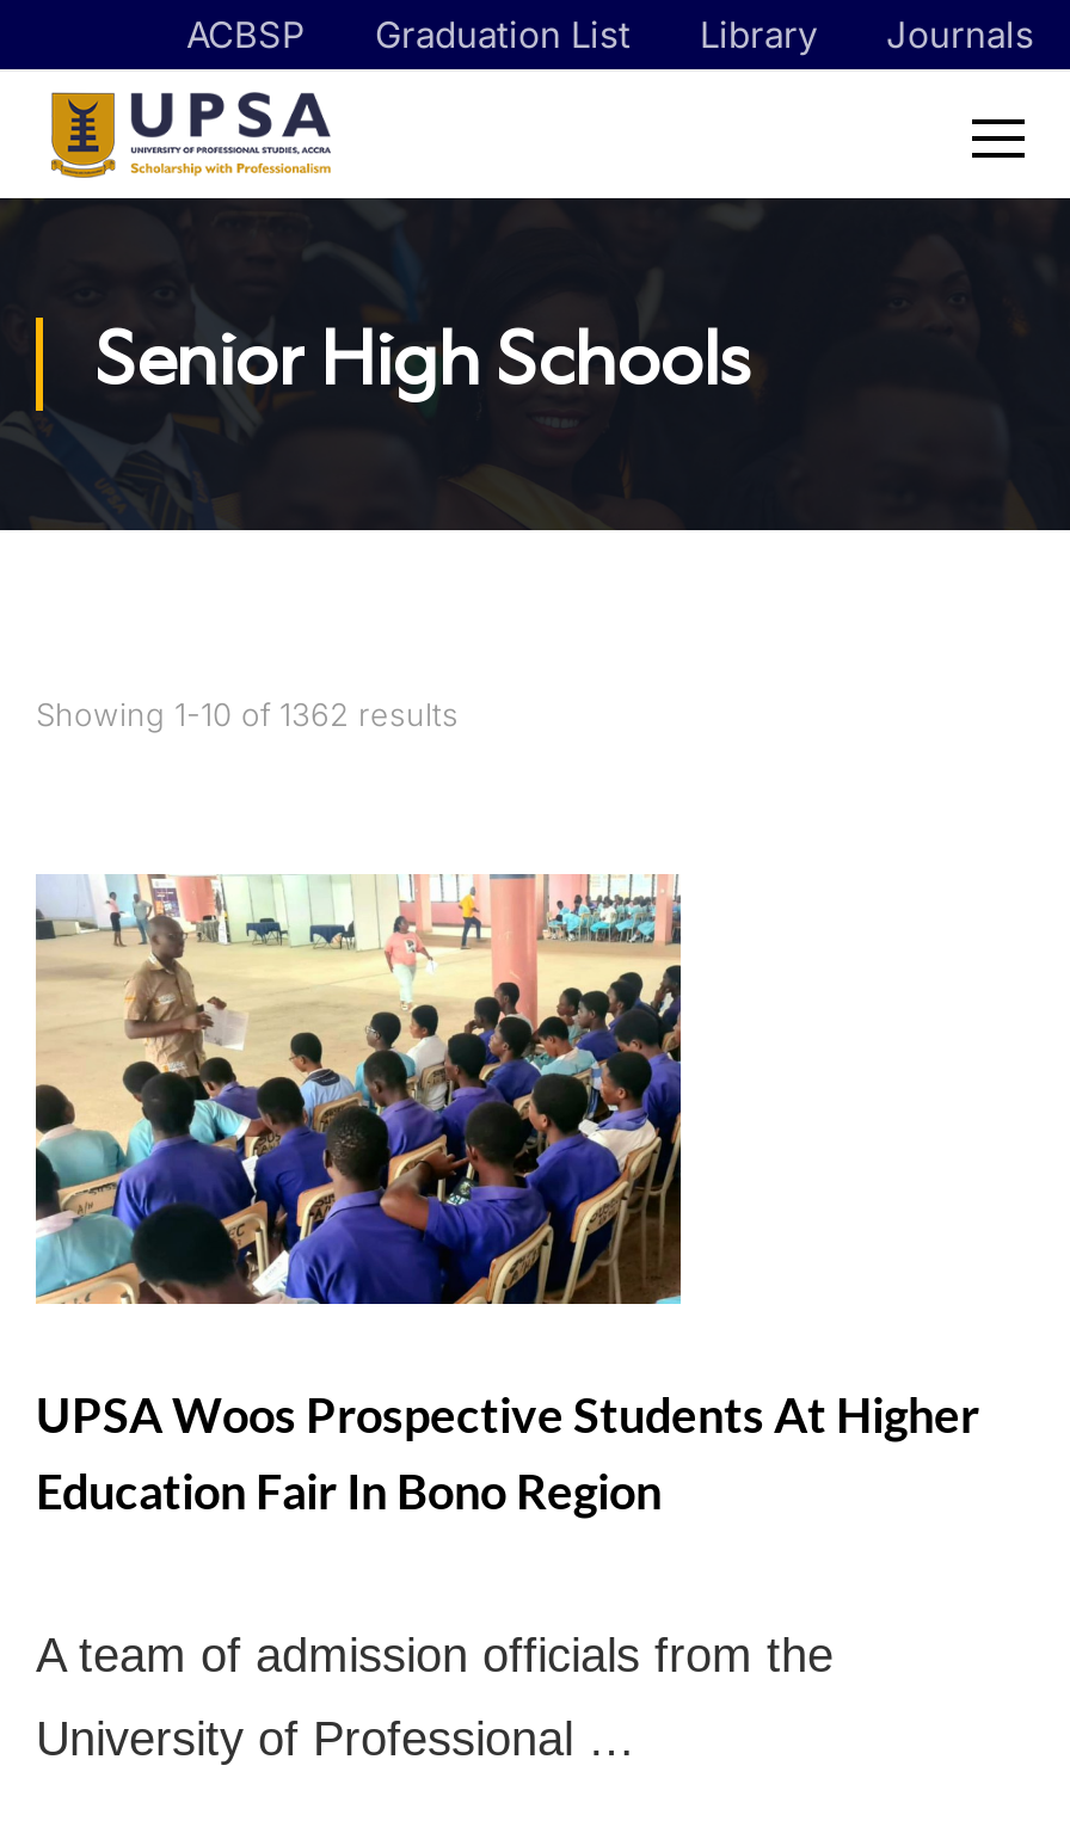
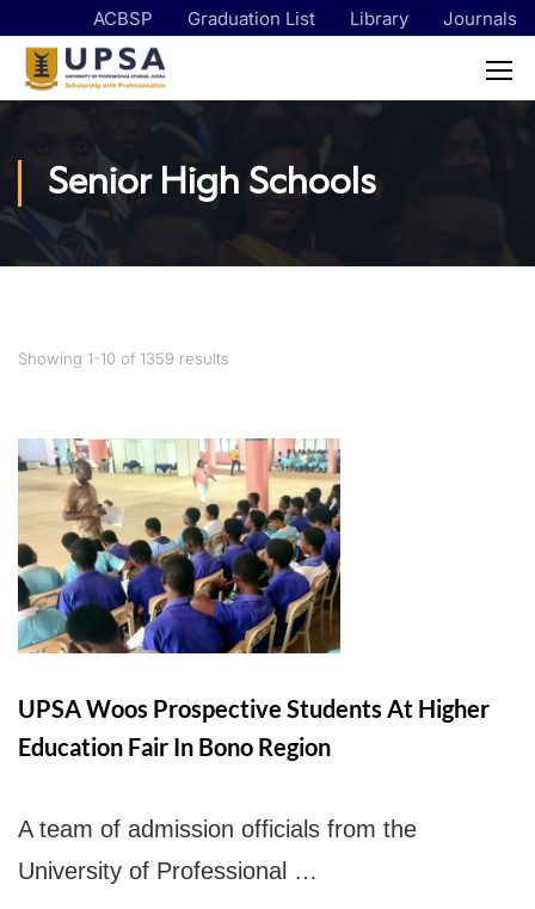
- Showing 1-10 of 1362 results
+ Showing 1-10 of 1359 results
